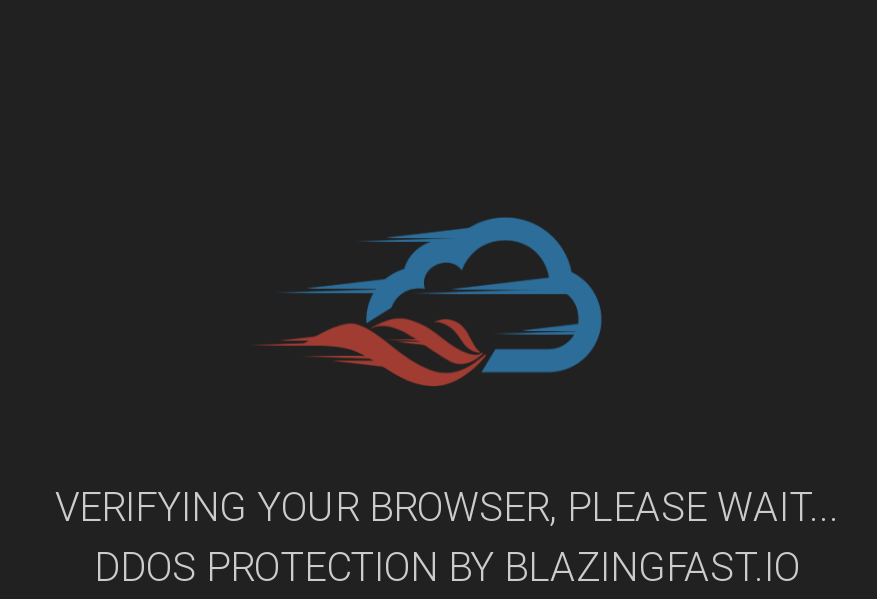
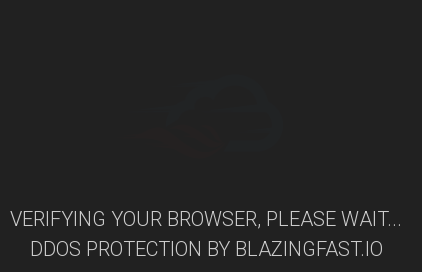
- [image]
